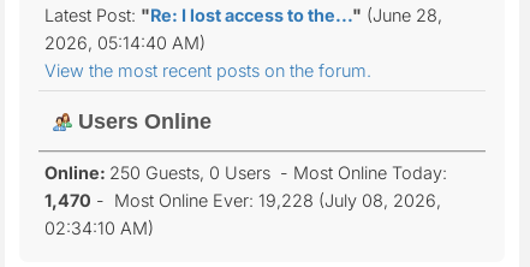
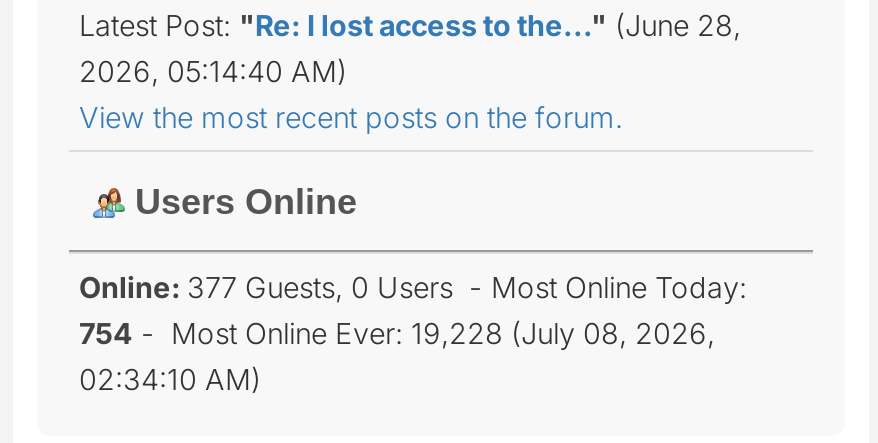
- Online: 250 Guests, 0 Users - Most Online Today:
+ Online: 377 Guests, 0 Users - Most Online Today:

- 1,470 - Most Online Ever: 19,228 (July 08, 2026,
+ 754 - Most Online Ever: 19,228 (July 08, 2026,
